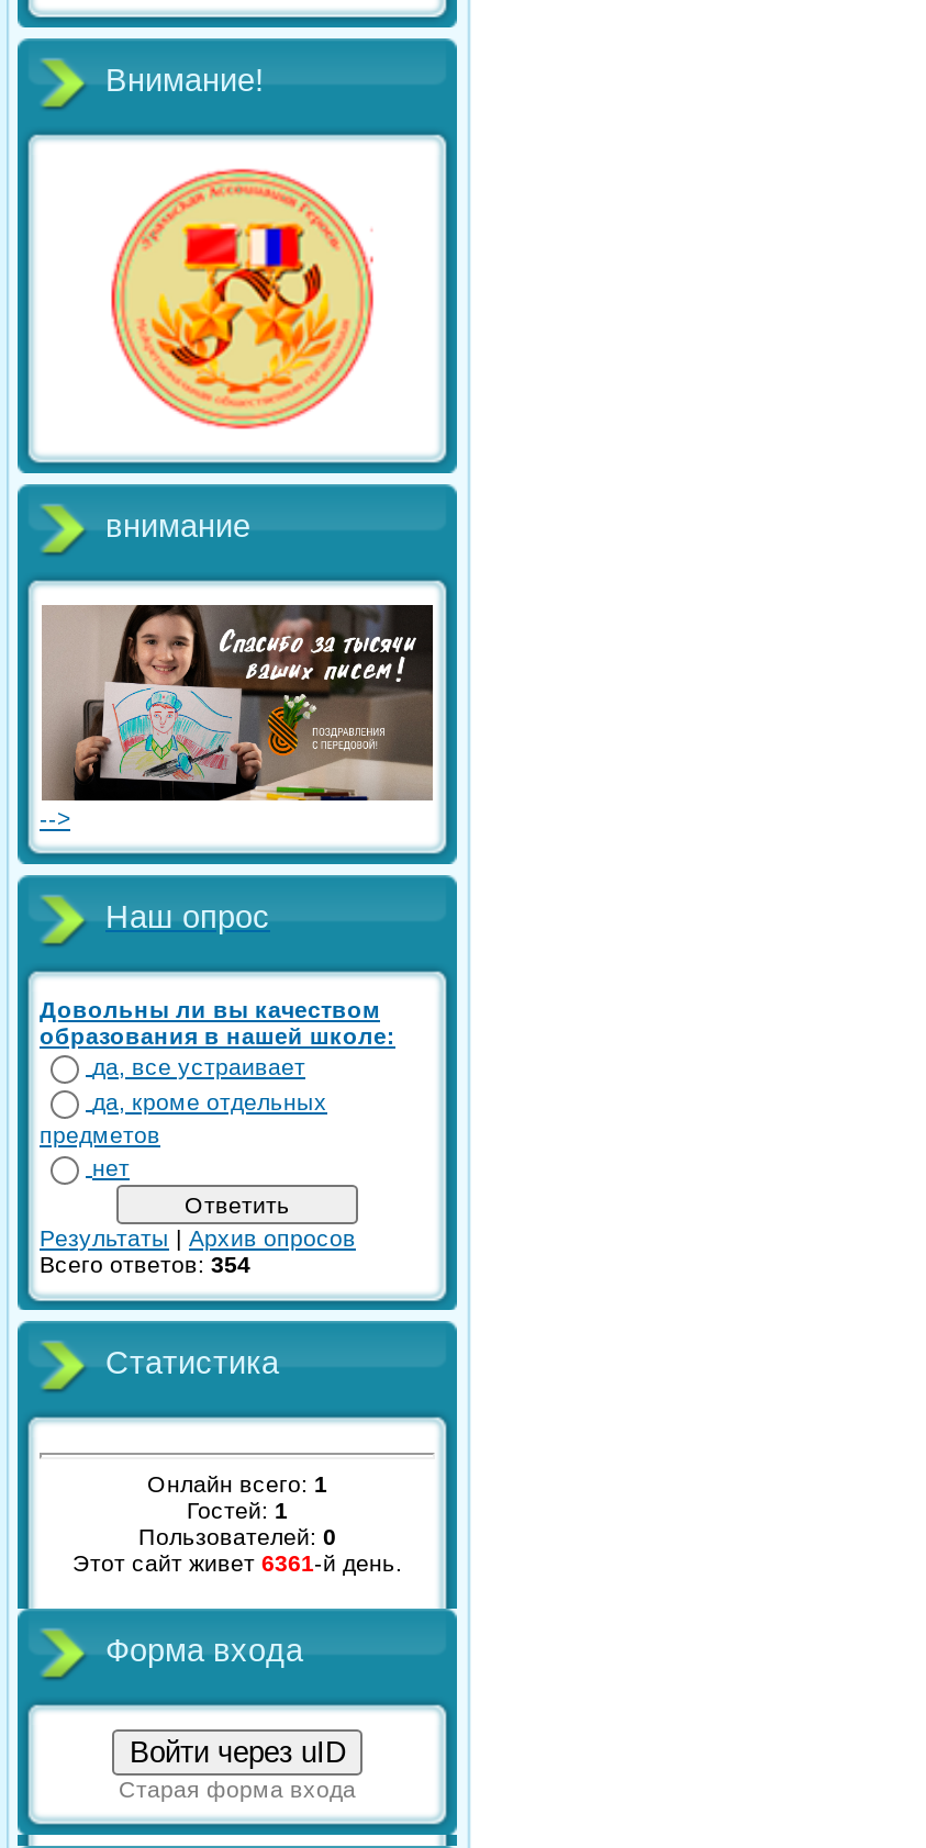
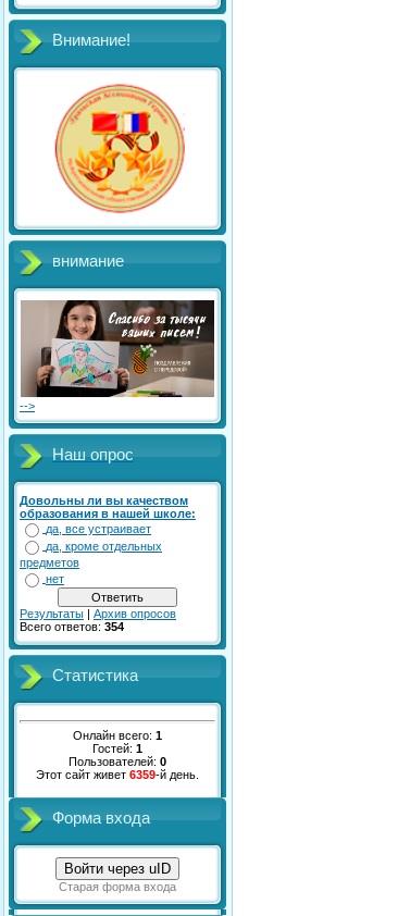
- Этот сайт живет 6361-й день.
+ Этот сайт живет 6359-й день.
